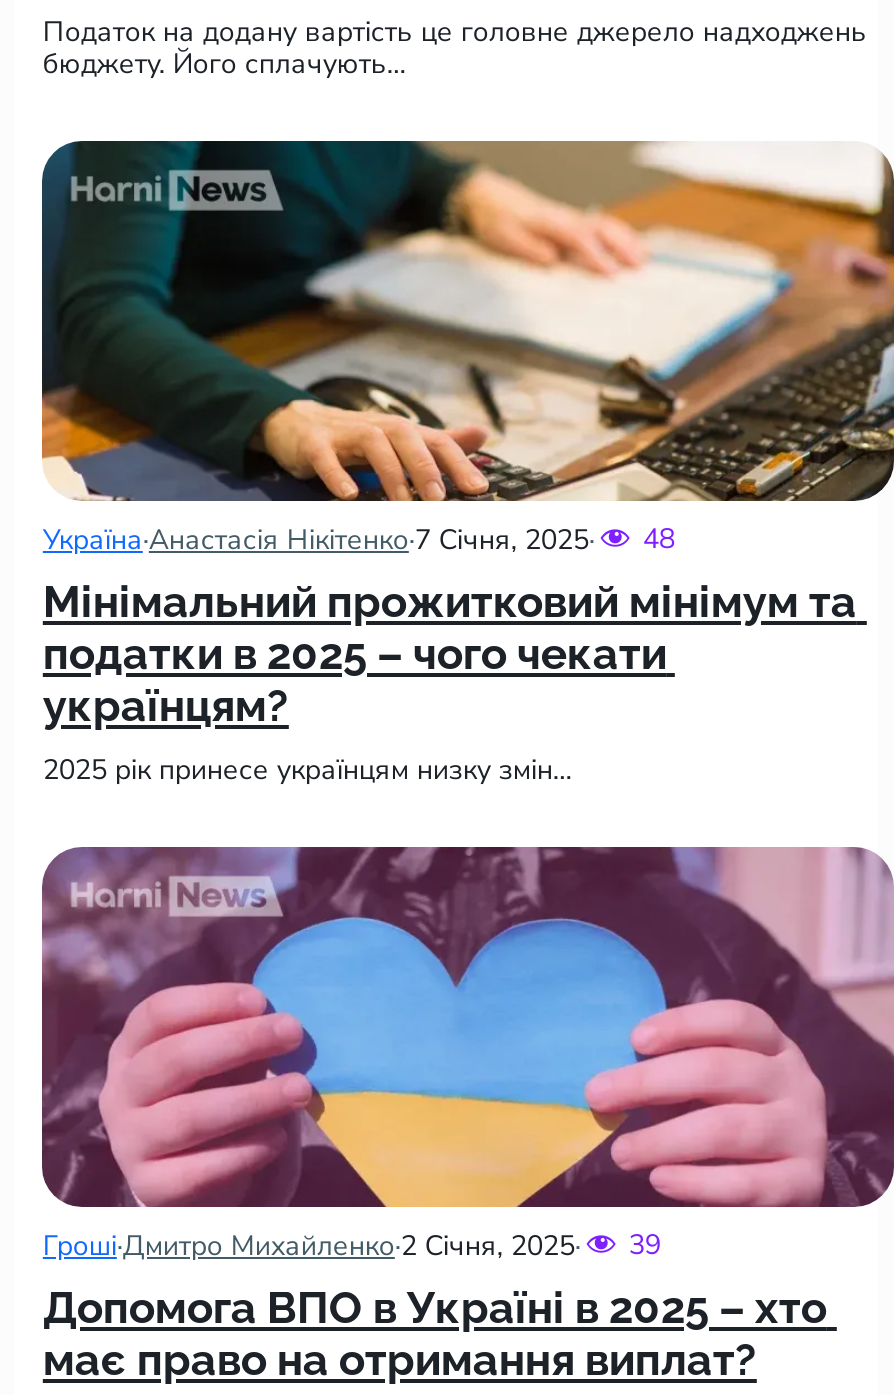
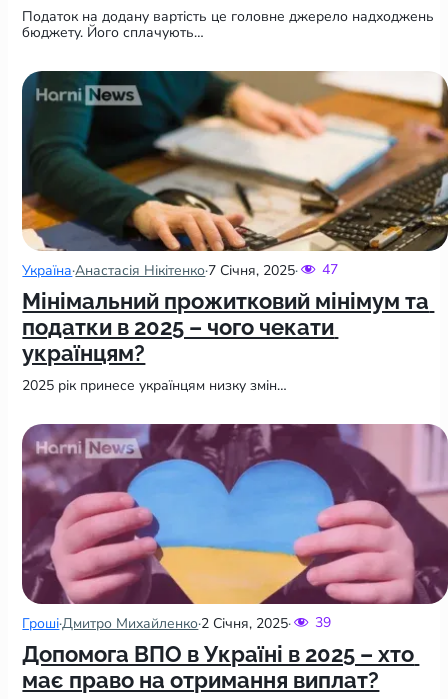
- Україна·Анастасія Нікітенко·7 Січня, 2025· 48
+ Україна·Анастасія Нікітенко·7 Січня, 2025· 47
